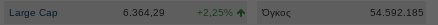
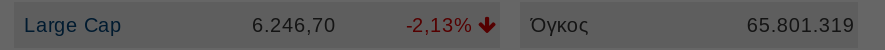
- 6.364,29
+ 6.246,70

- +2,25%
+ -2,13%

- 54.592.185
+ 65.801.319
